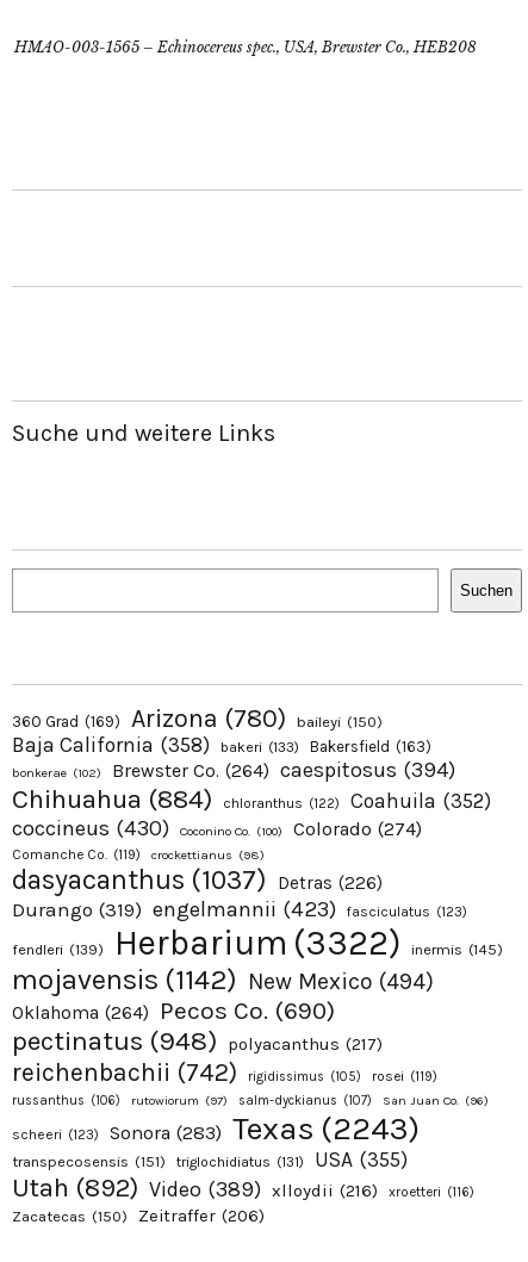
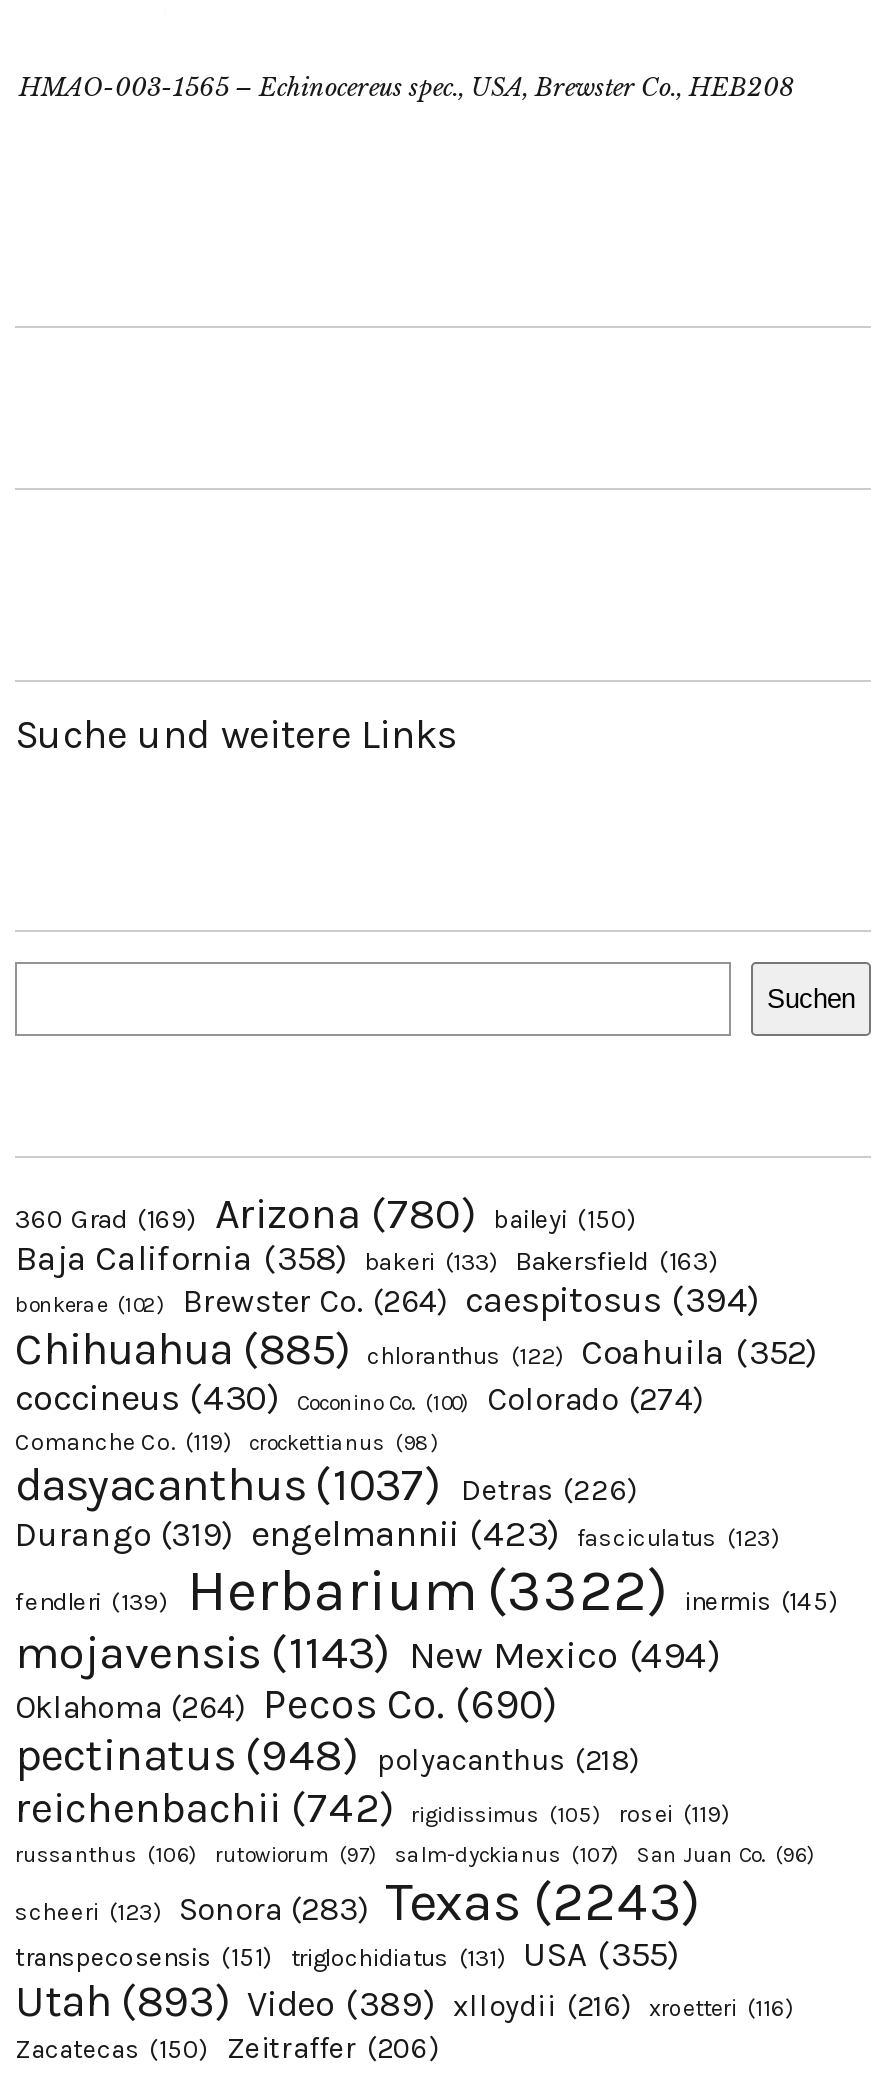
- Chihuahua (884) chloranthus (122) Coahuila (352)
+ Chihuahua (885) chloranthus (122) Coahuila (352)

- mojavensis (1142) New Mexico (494)
+ mojavensis (1143) New Mexico (494)

- pectinatus (948) polyacanthus (217)
+ pectinatus (948) polyacanthus (218)

- Utah (892) Video (389) xlloydii (216)
+ Utah (893) Video (389) xlloydii (216)
